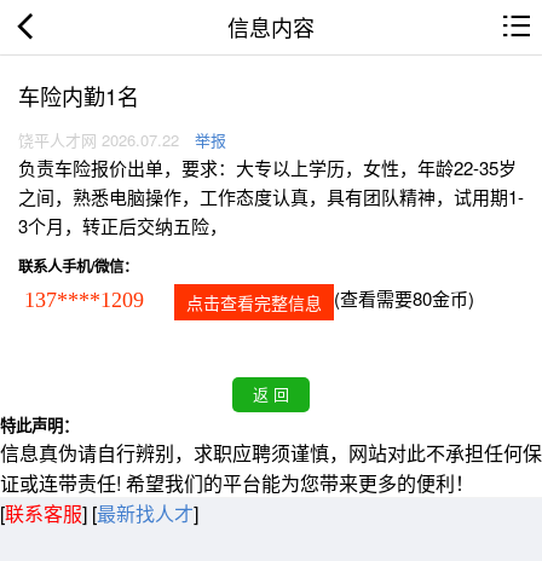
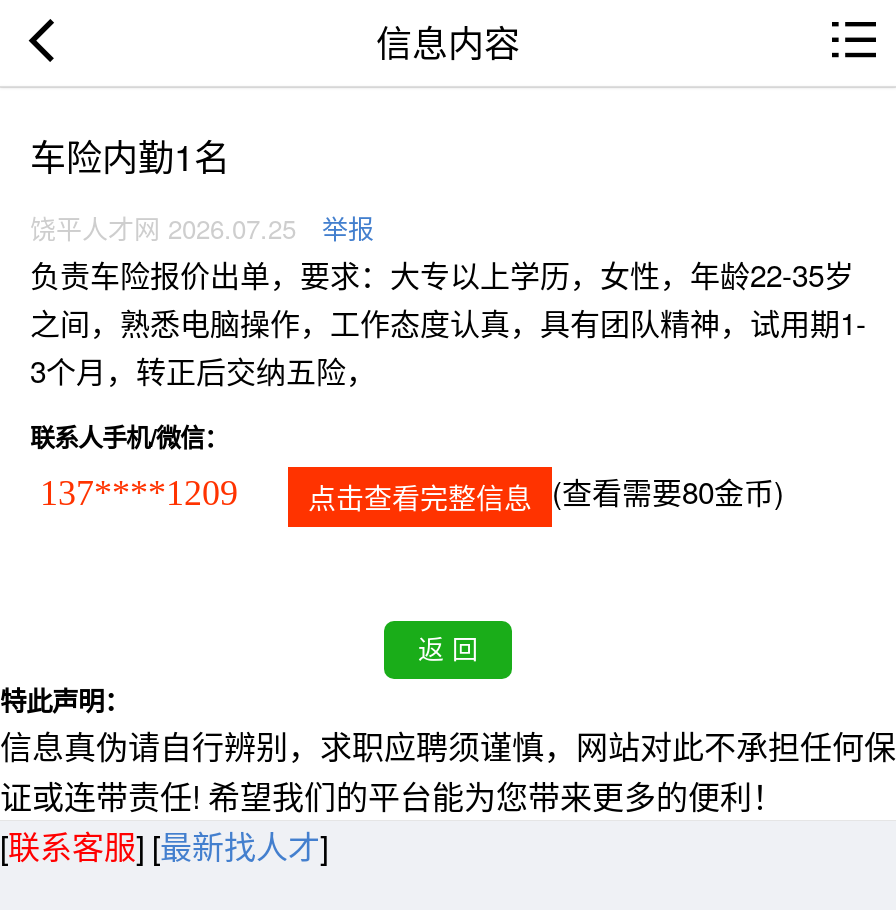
- 饶平人才网 2026.07.22 举报
+ 饶平人才网 2026.07.25 举报
